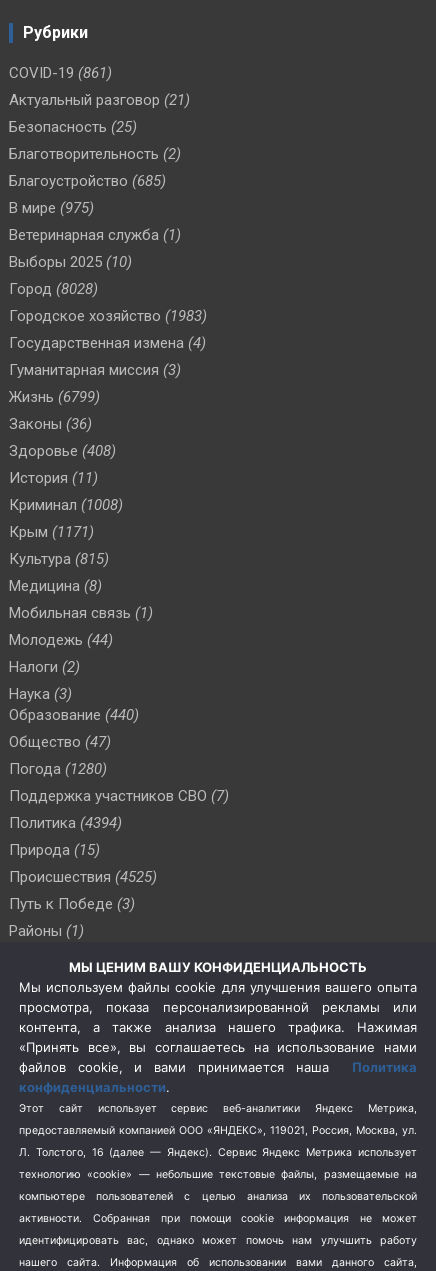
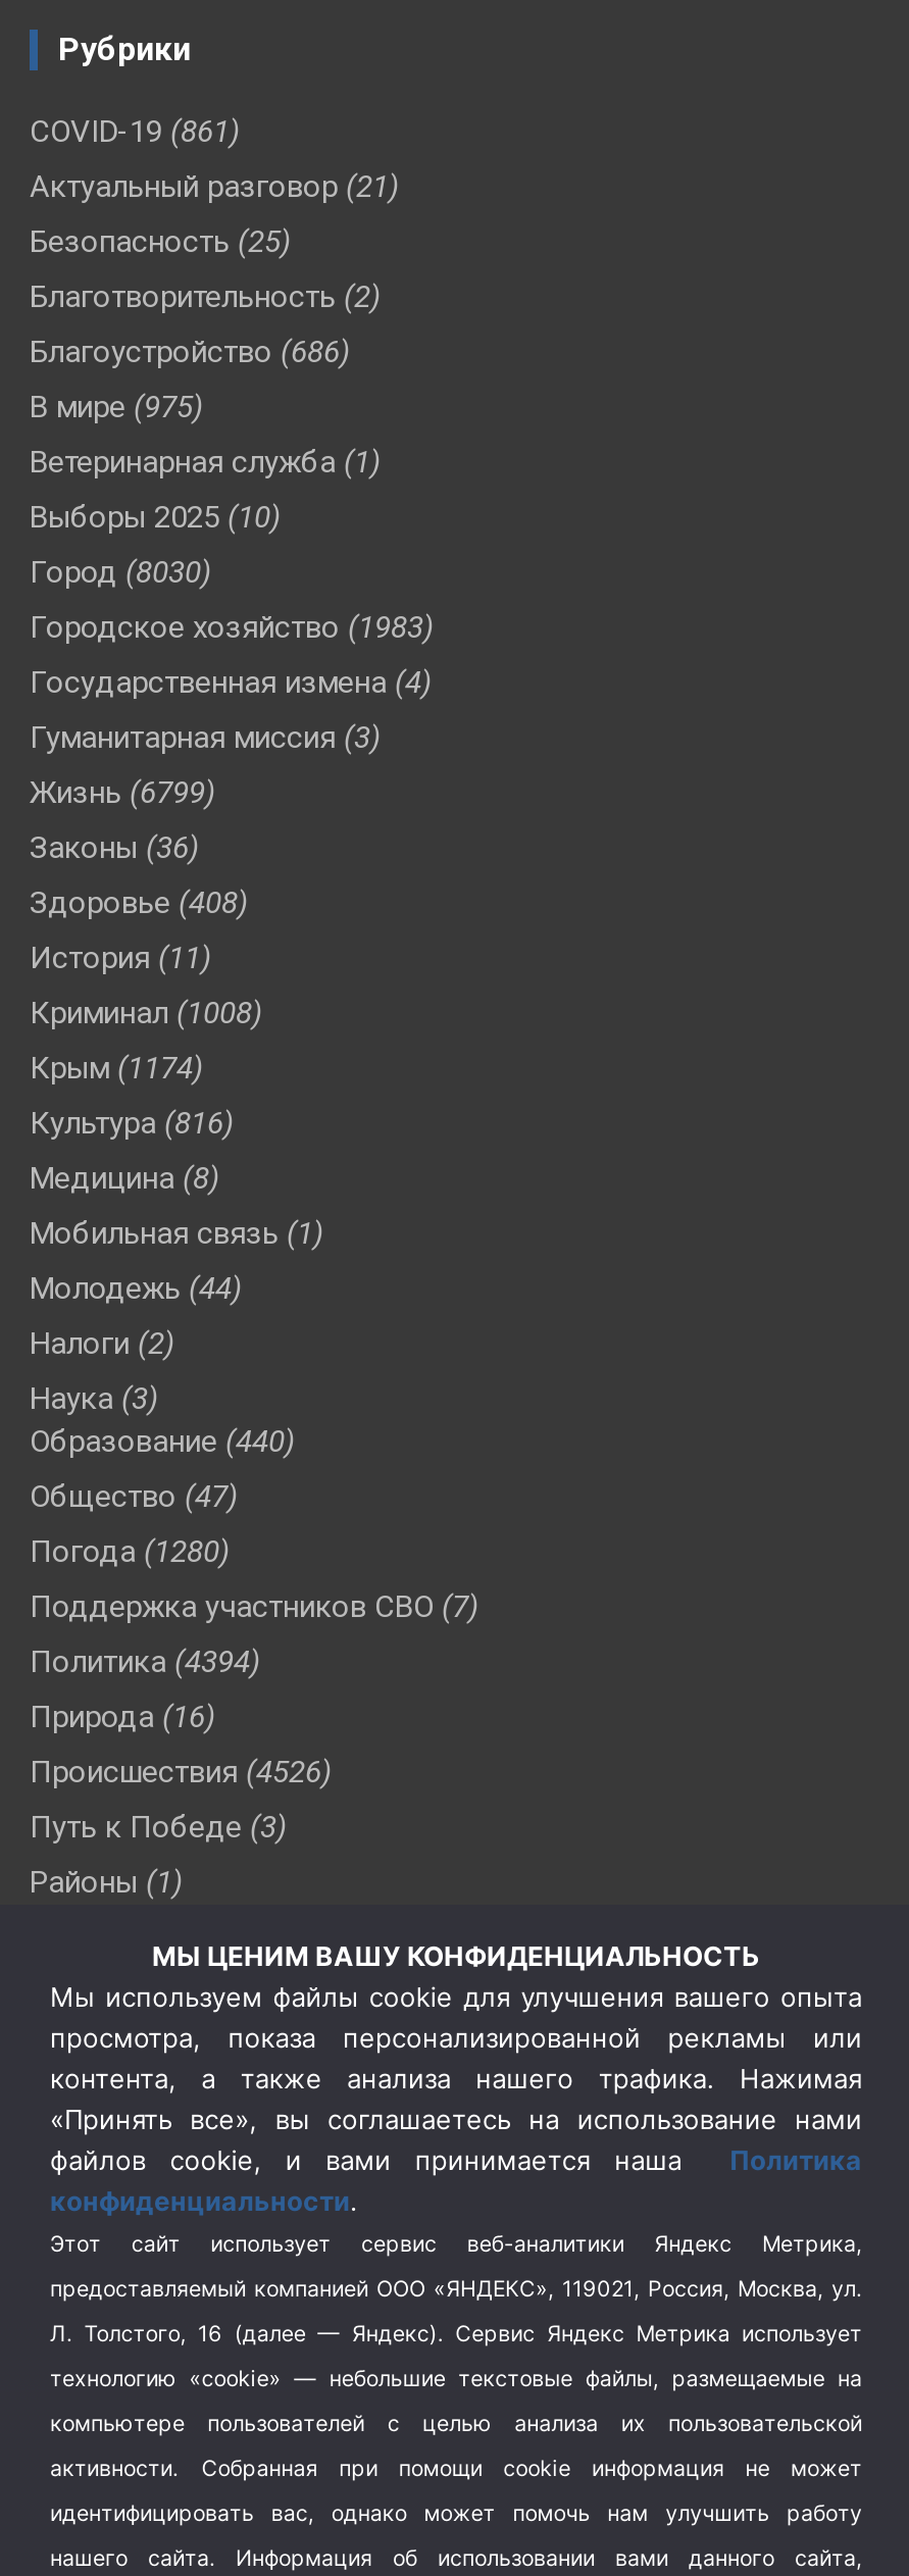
- Благоустройство (685)
+ Благоустройство (686)

- Город (8028)
+ Город (8030)

- Крым (1171)
+ Крым (1174)

- Культура (815)
+ Культура (816)

- Природа (15)
+ Природа (16)

- Происшествия (4525)
+ Происшествия (4526)
